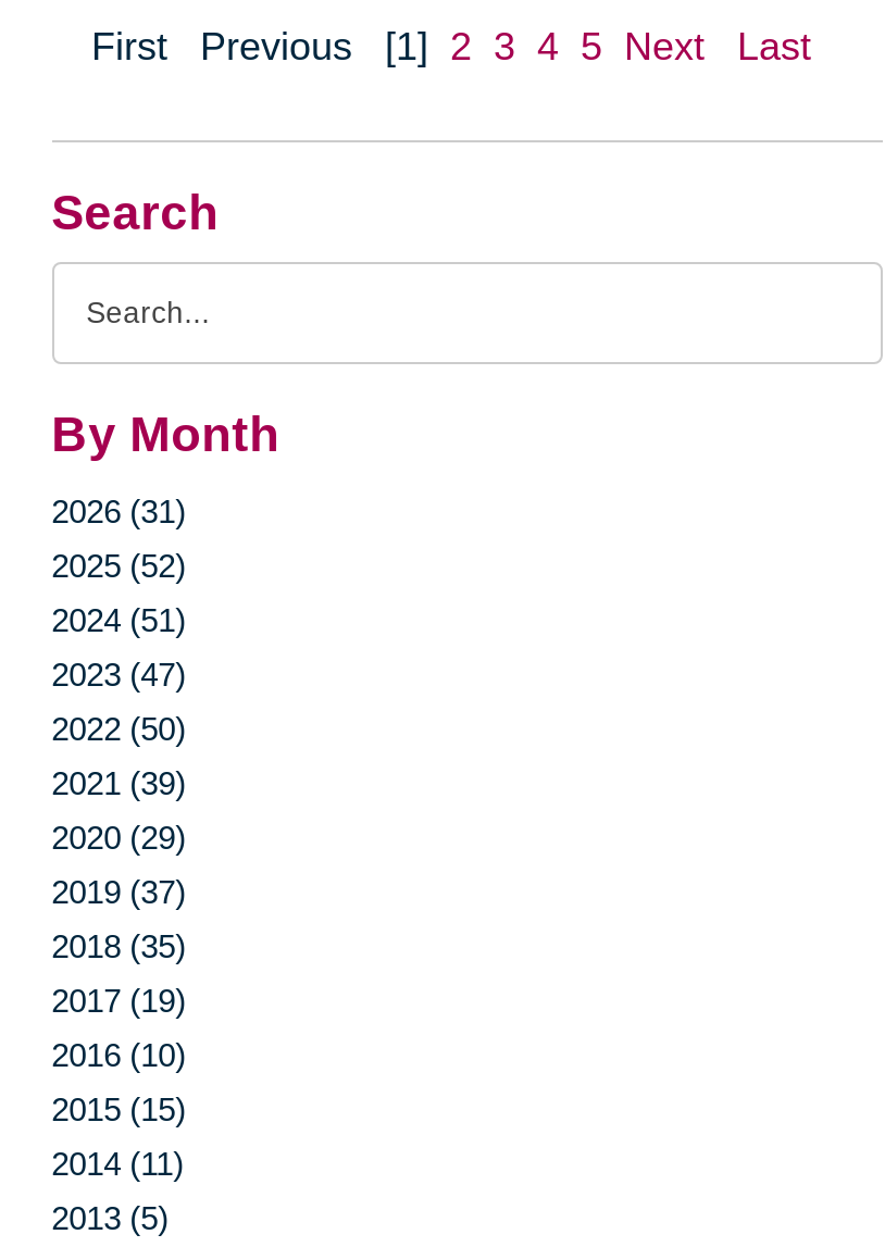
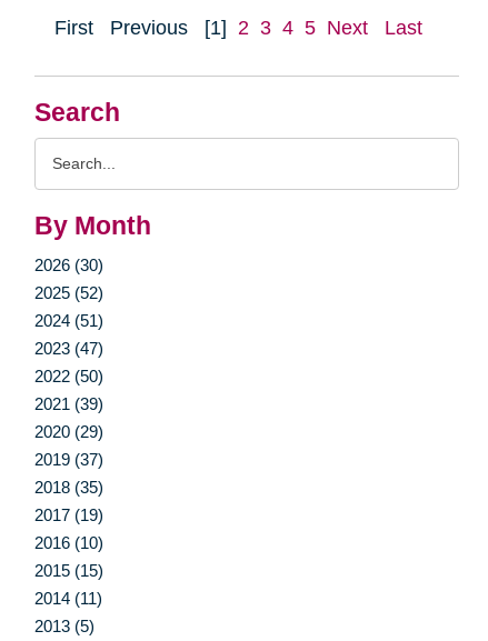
- 2026 (31)
+ 2026 (30)
